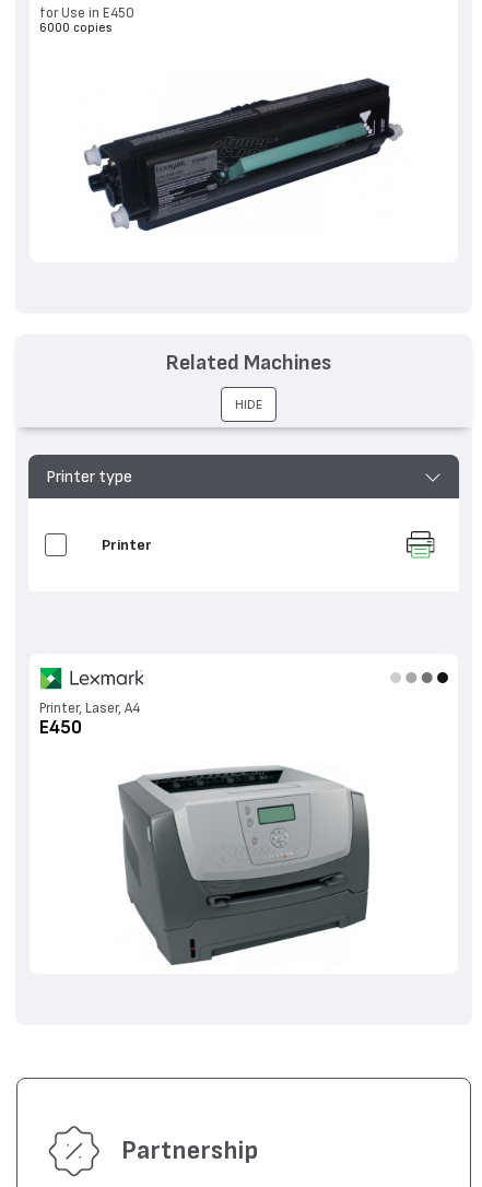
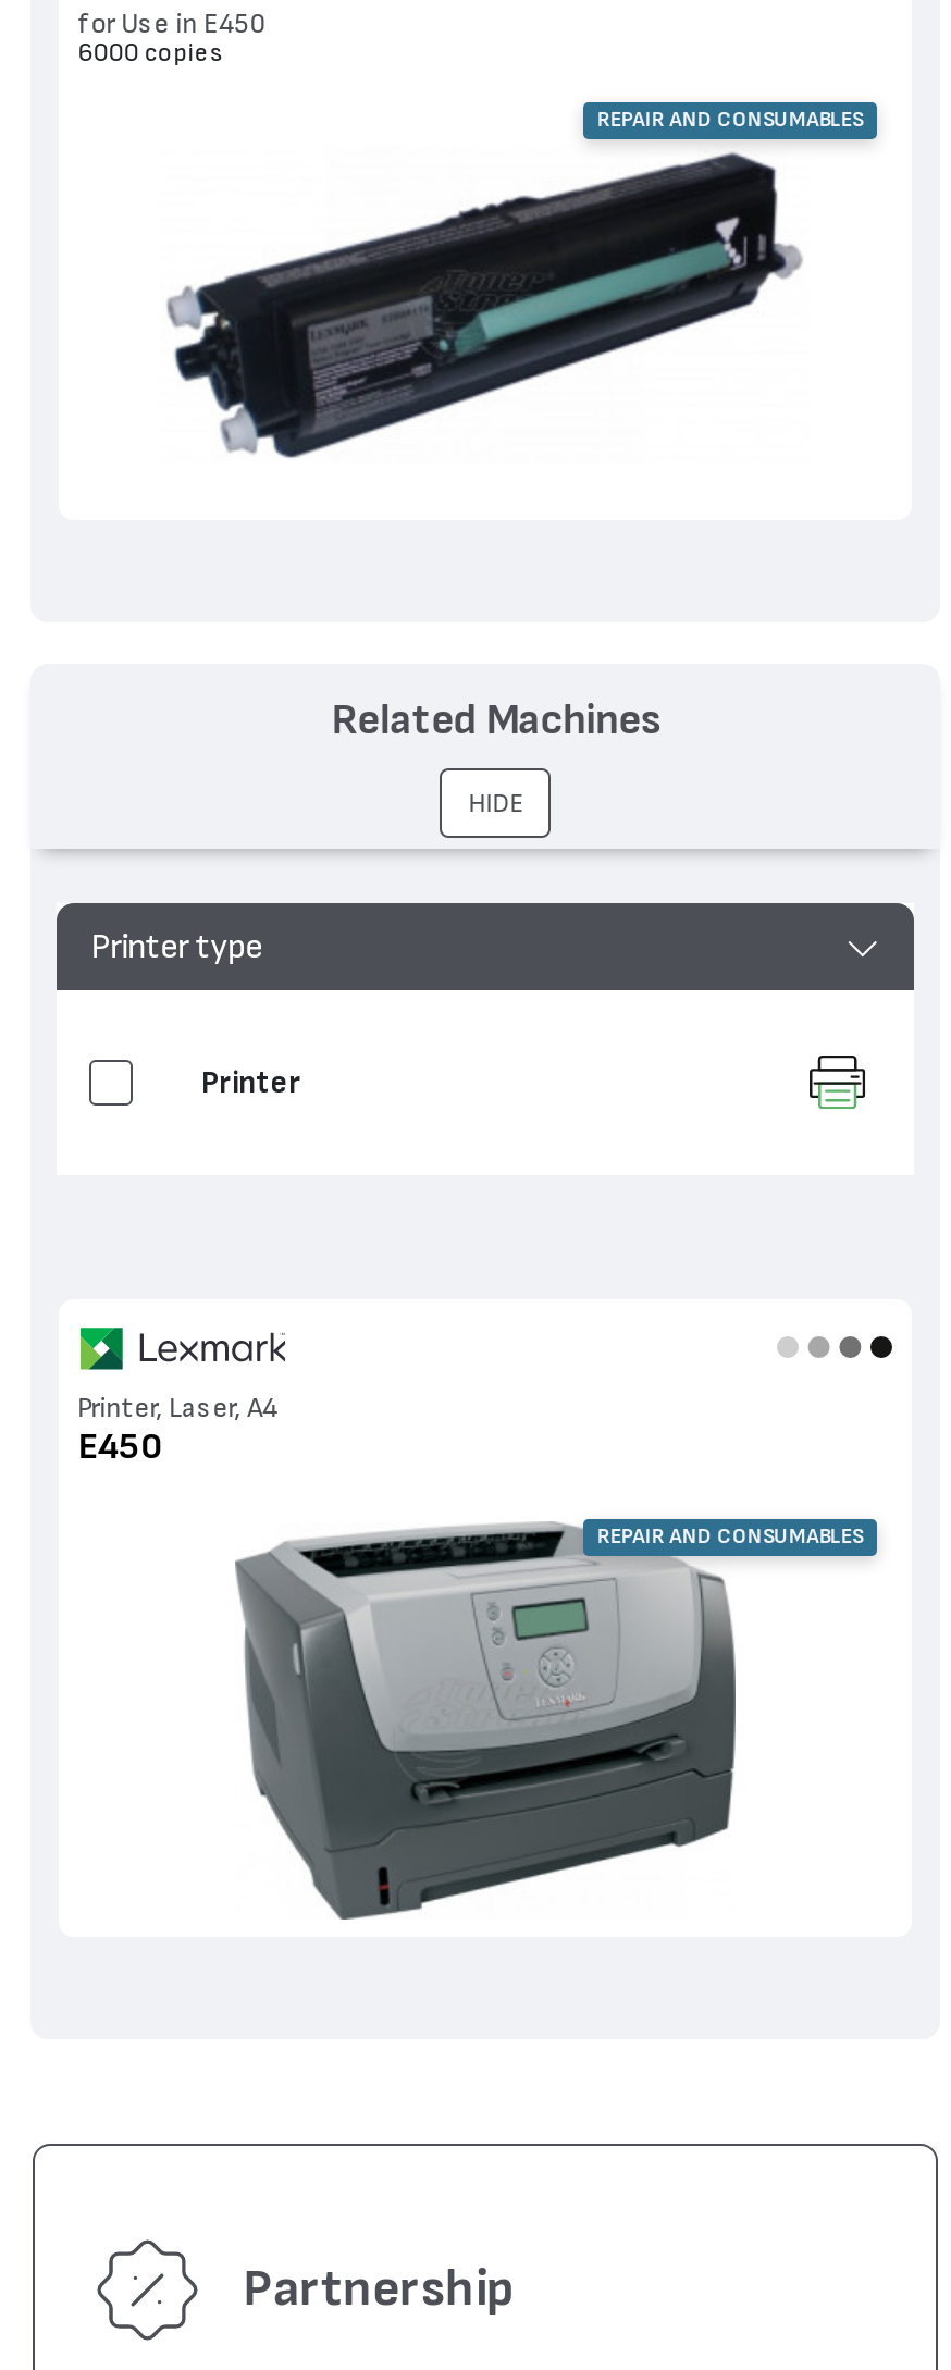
+ REPAIR AND CONSUMABLES

+ REPAIR AND CONSUMABLES
